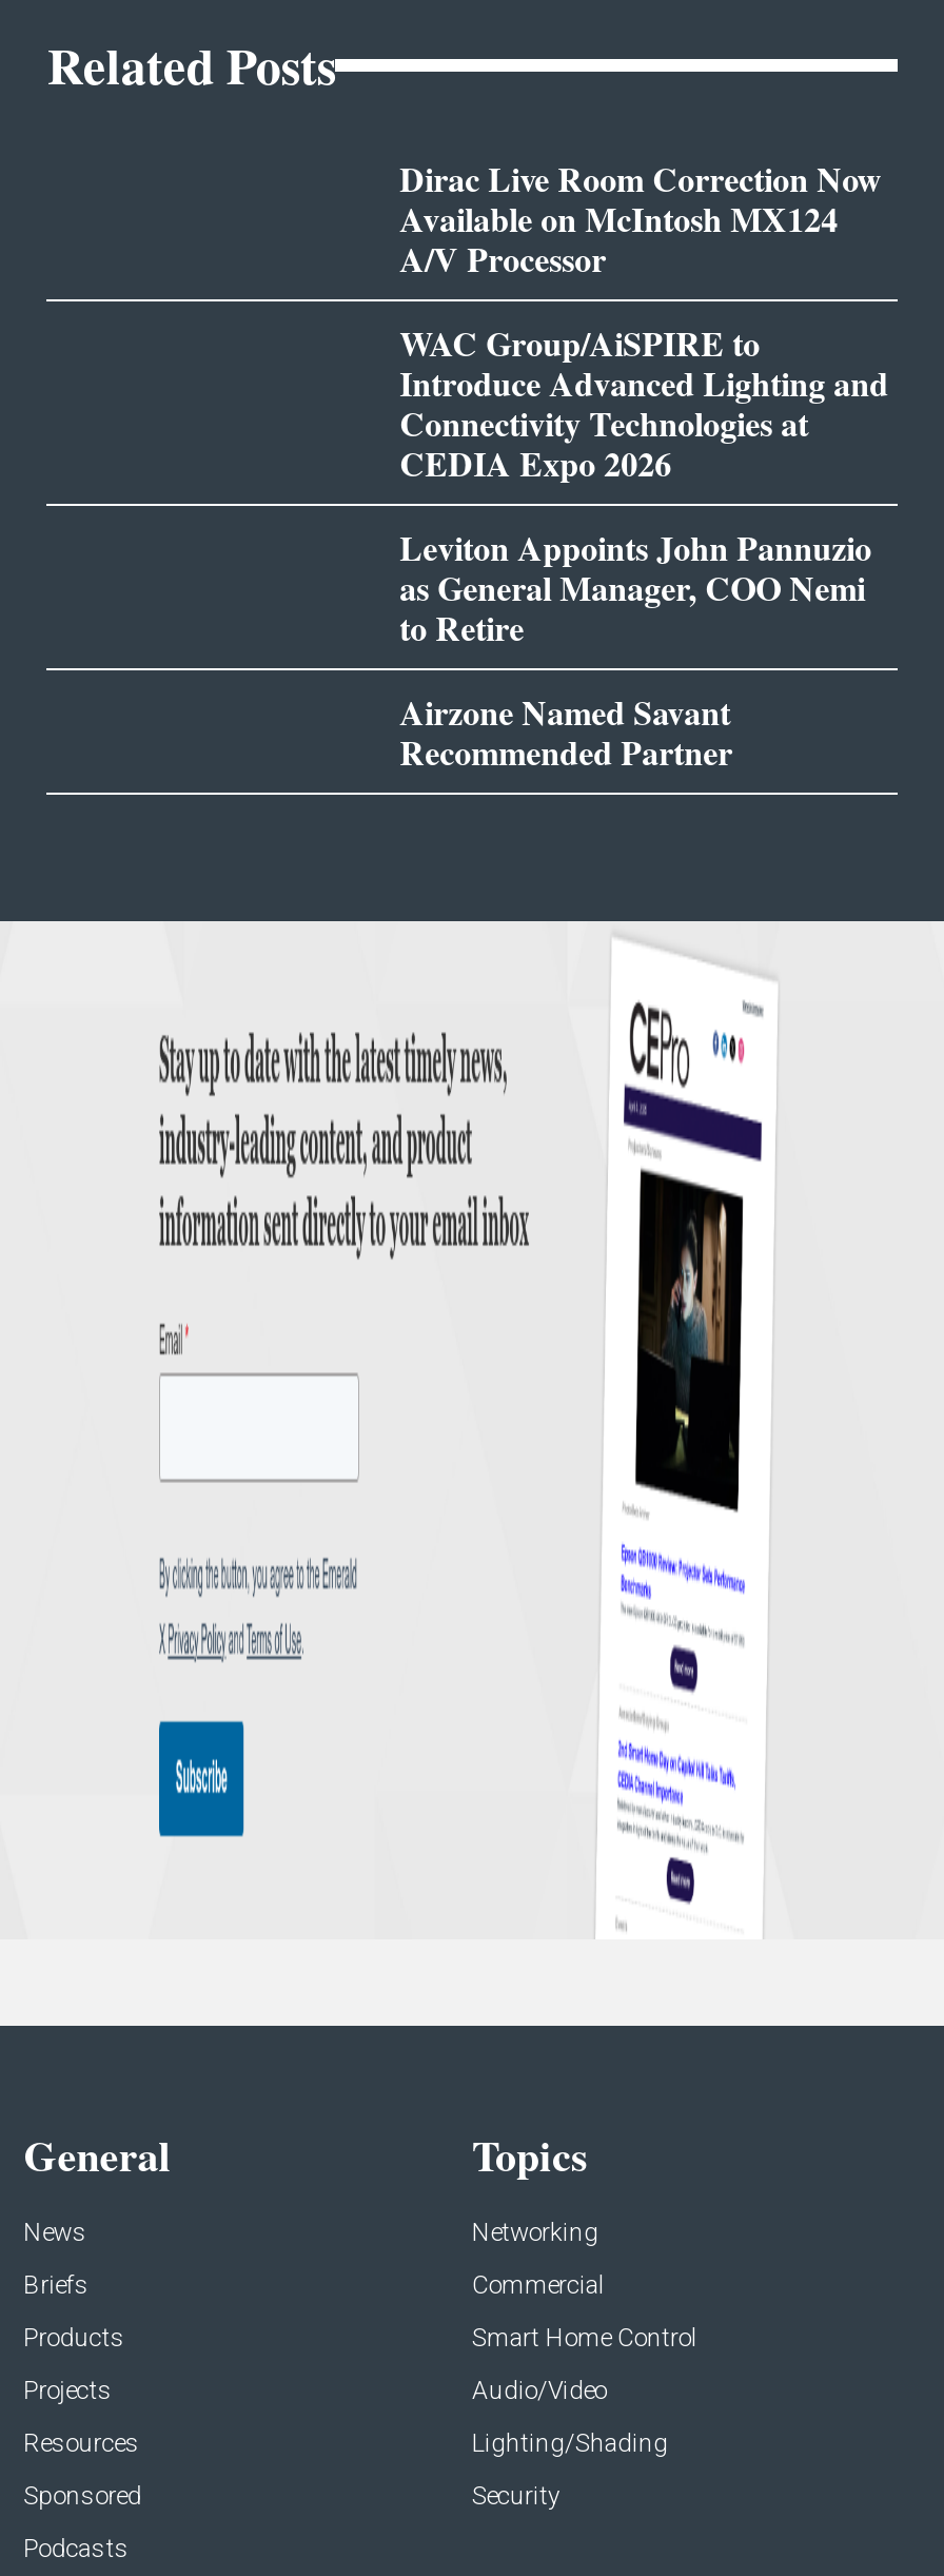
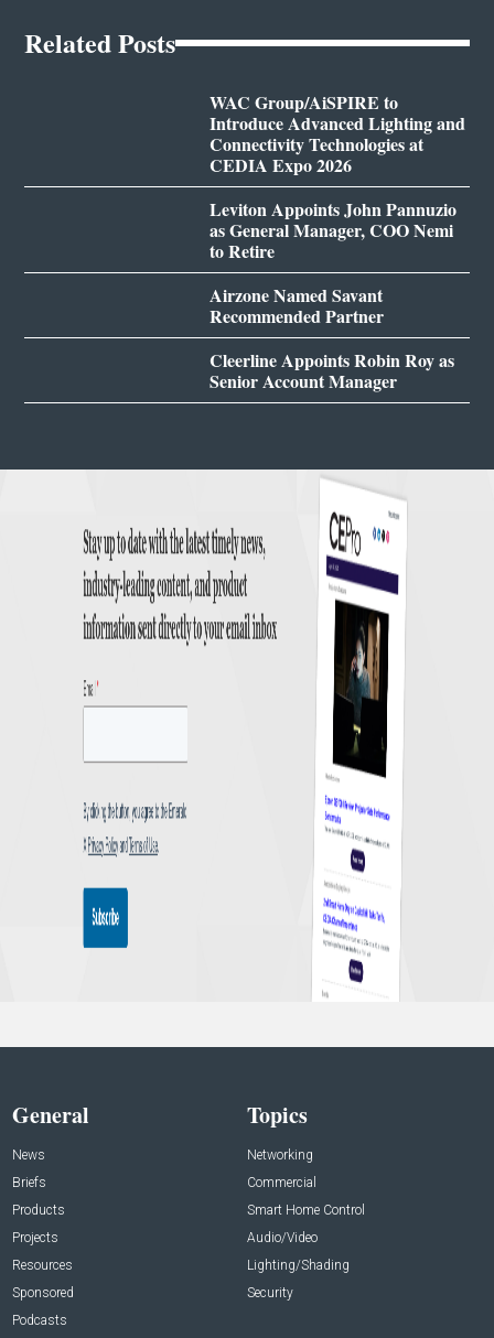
- Dirac Live Room Correction Now
- Available on McIntosh MX124
- A/V Processor

moved up: WAC Group/AiSPIRE to | Introduce Advanced Lighting and | Connectivity Technologies at | ... | Airzone Named Savant | Recommended Partner

+ Cleerline Appoints Robin Roy as
+ Senior Account Manager
